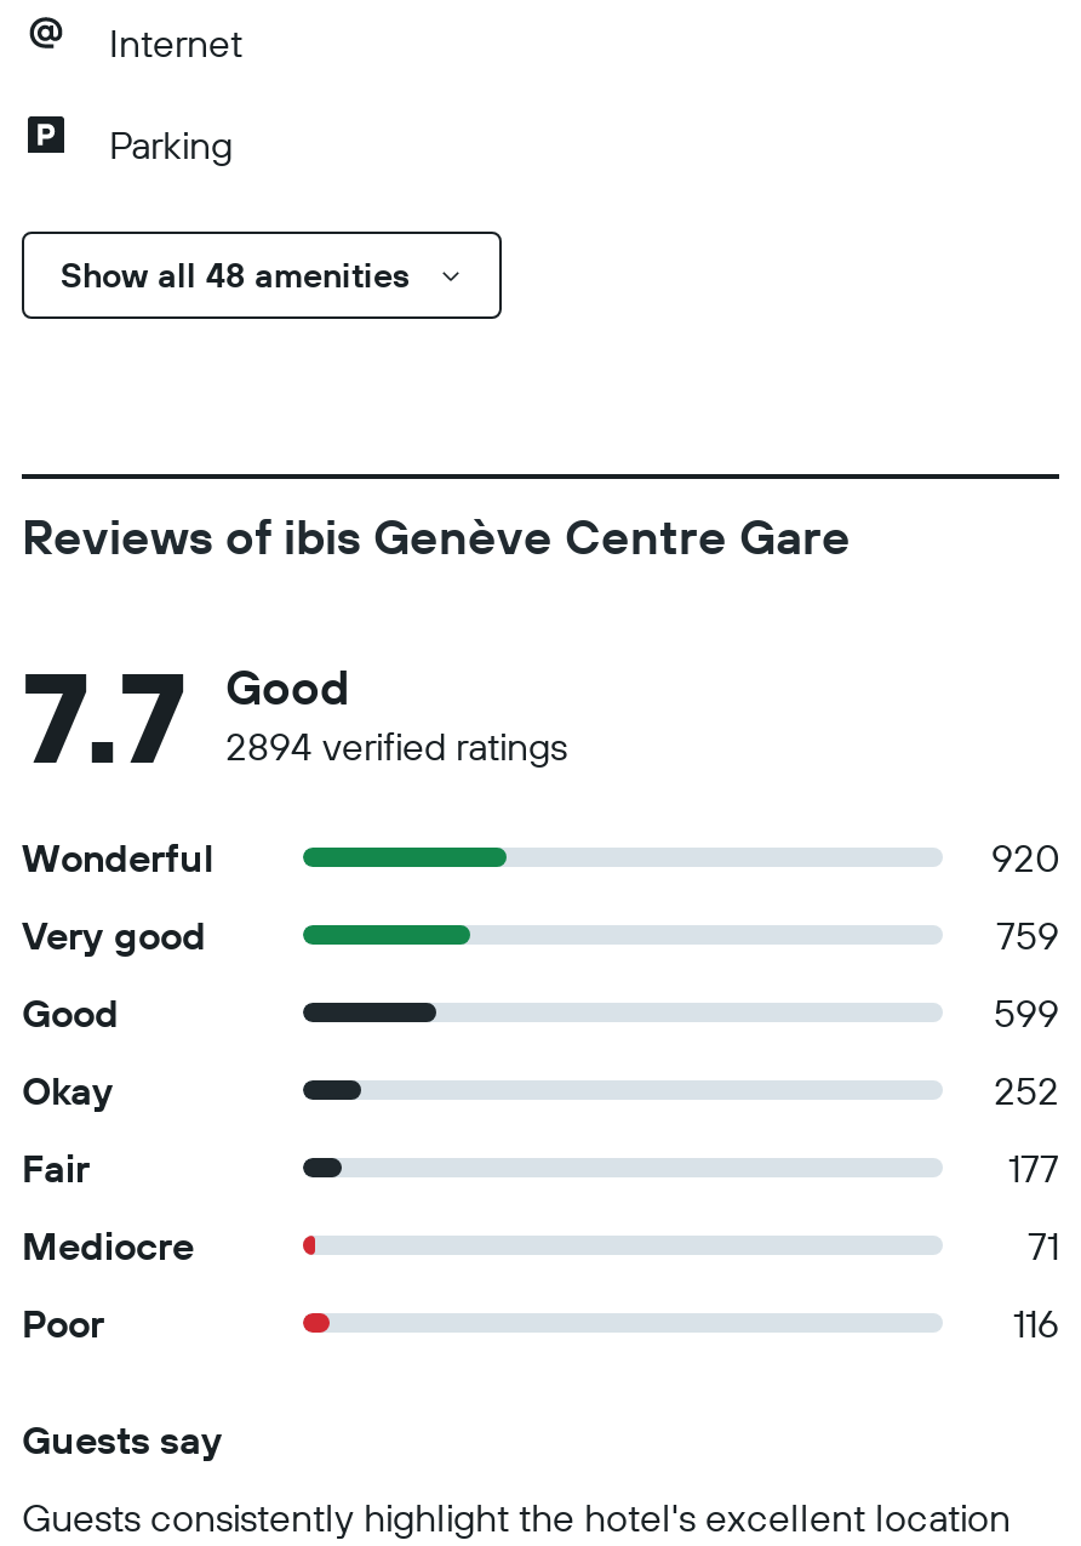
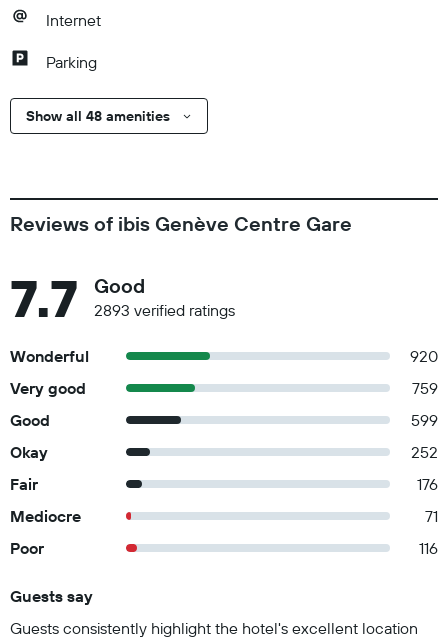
- 2894 verified ratings
+ 2893 verified ratings

- 177
+ 176
